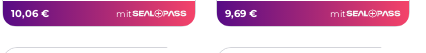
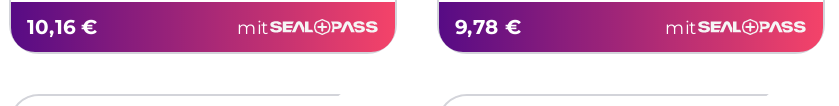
- 10,06 €
+ 10,16 €

- 9,69 €
+ 9,78 €
